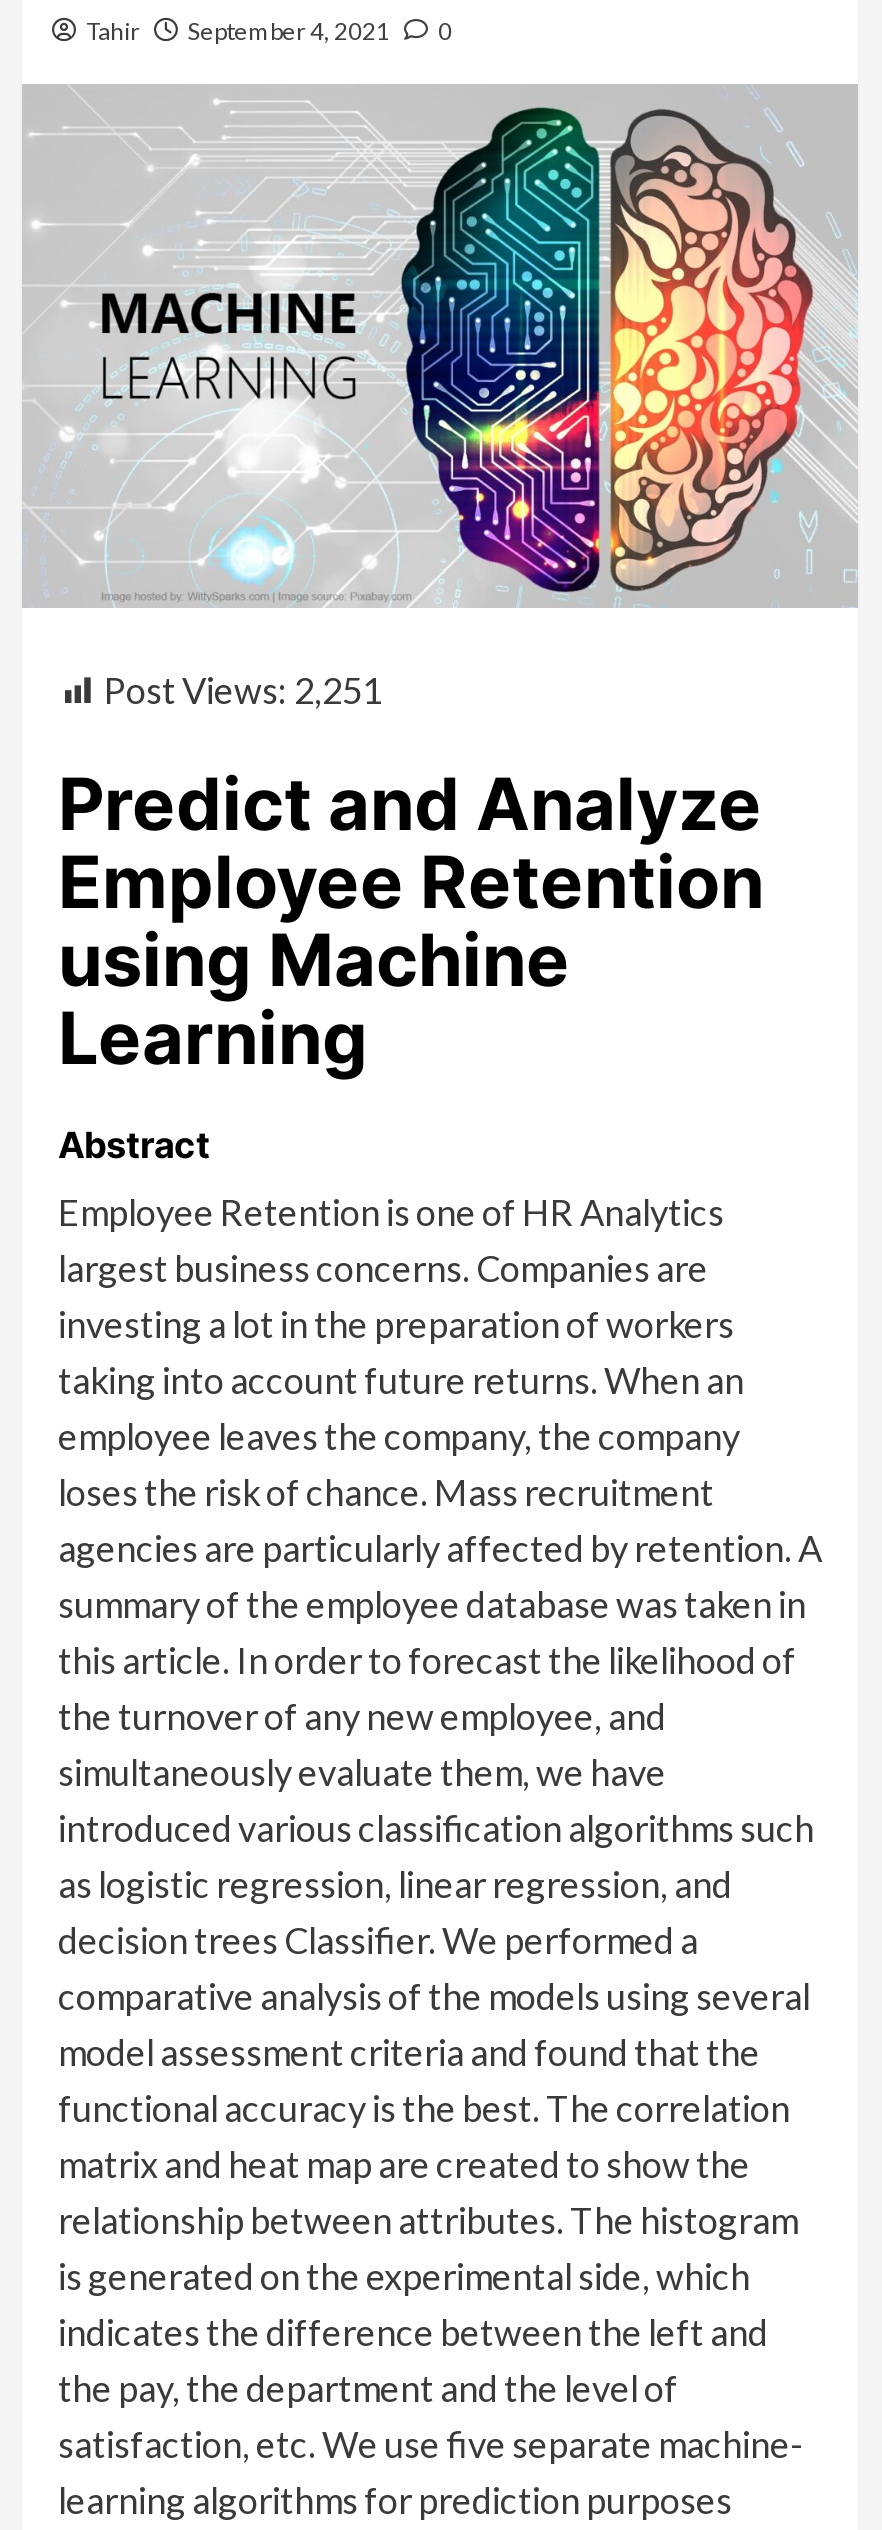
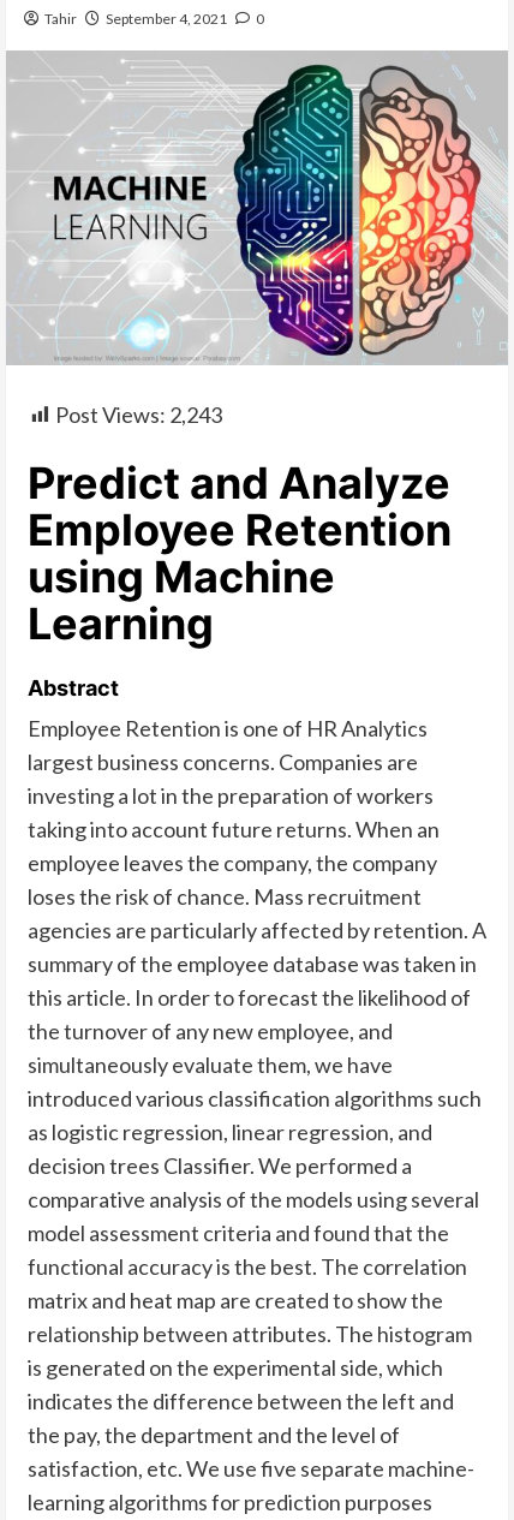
- Post Views: 2,251
+ Post Views: 2,243
